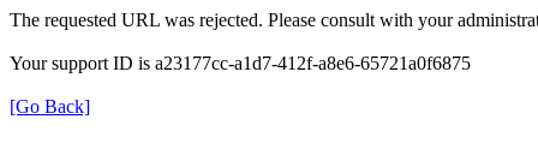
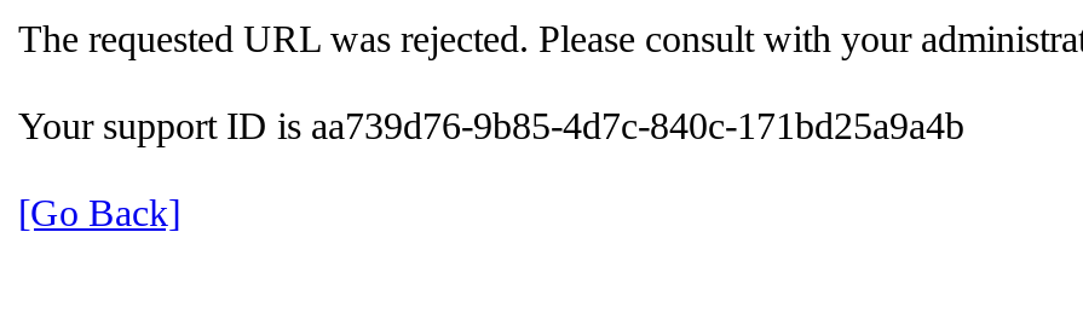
- Your support ID is a23177cc-a1d7-412f-a8e6-65721a0f6875
+ Your support ID is aa739d76-9b85-4d7c-840c-171bd25a9a4b
